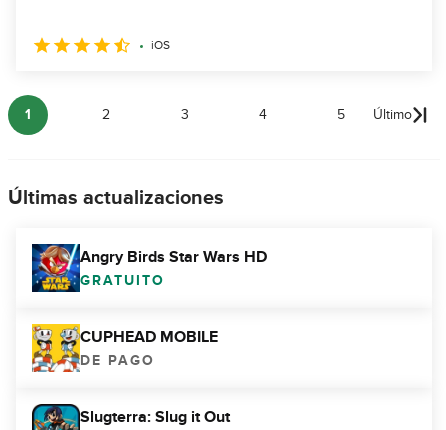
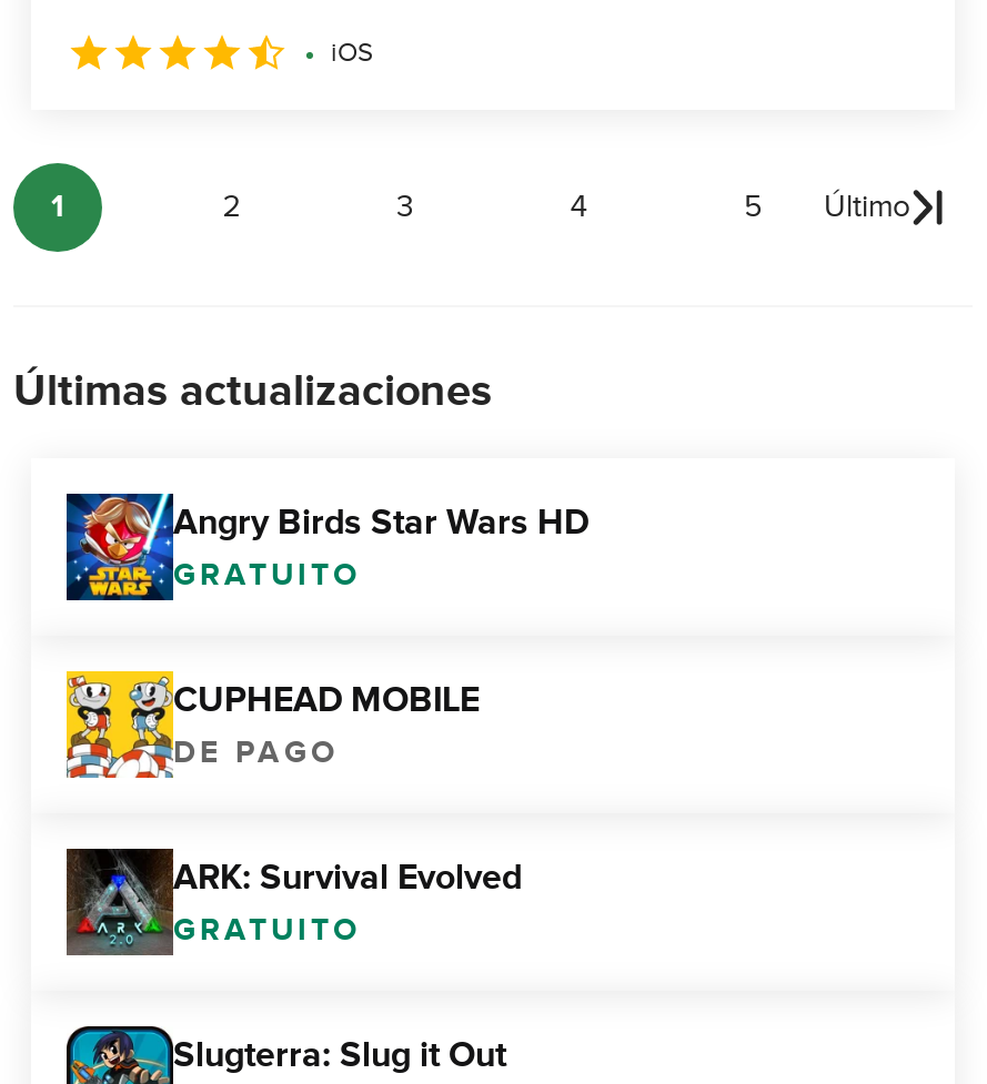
+ [image]
+ ARK: Survival Evolved
+ GRATUITO
